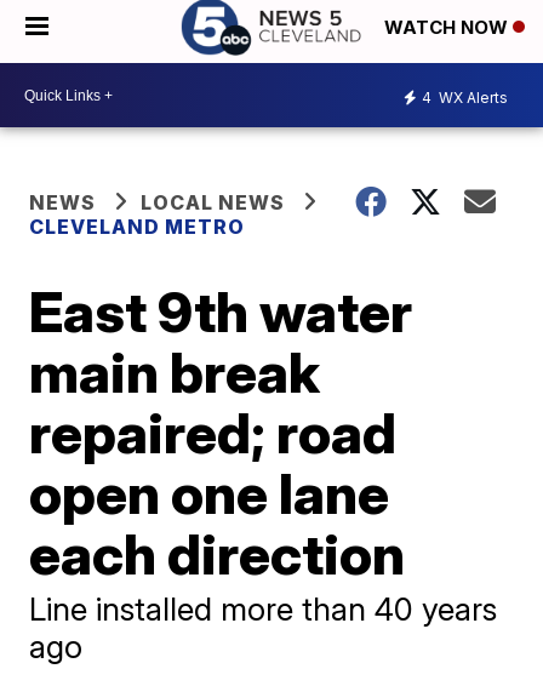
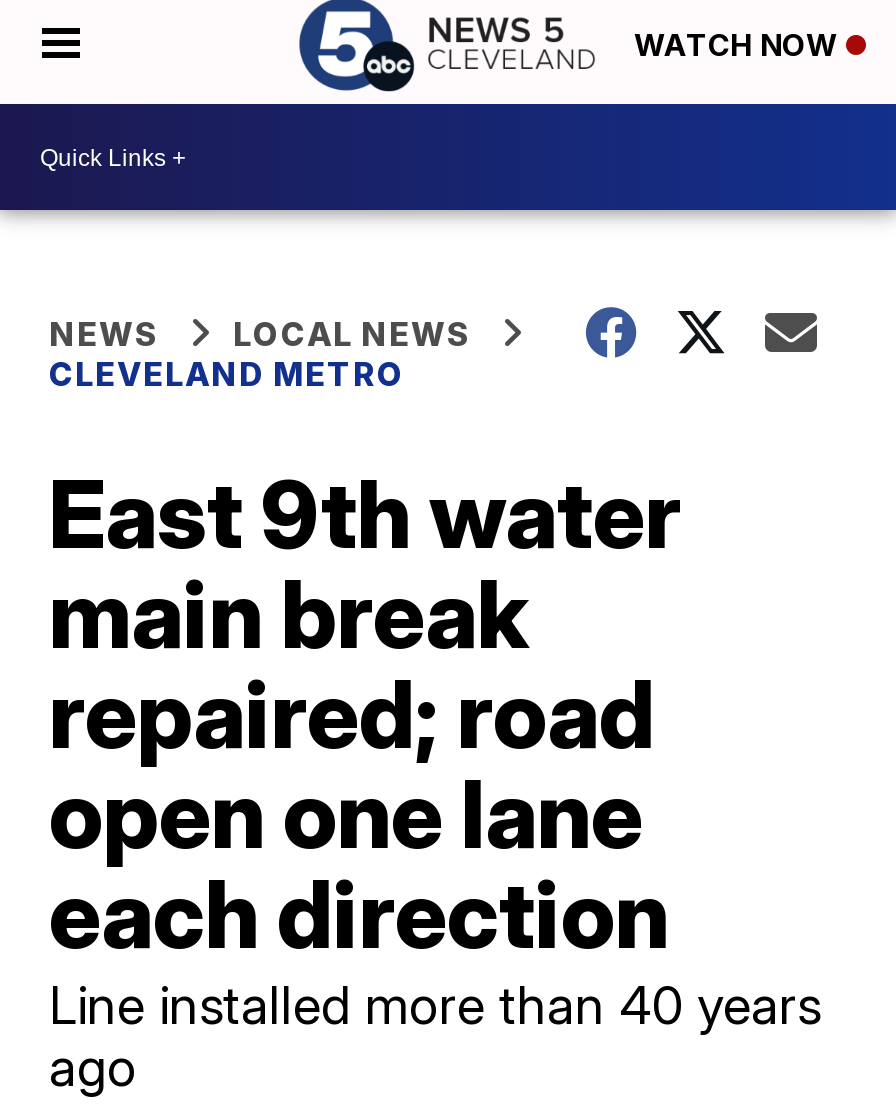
- 4 WX Alerts
